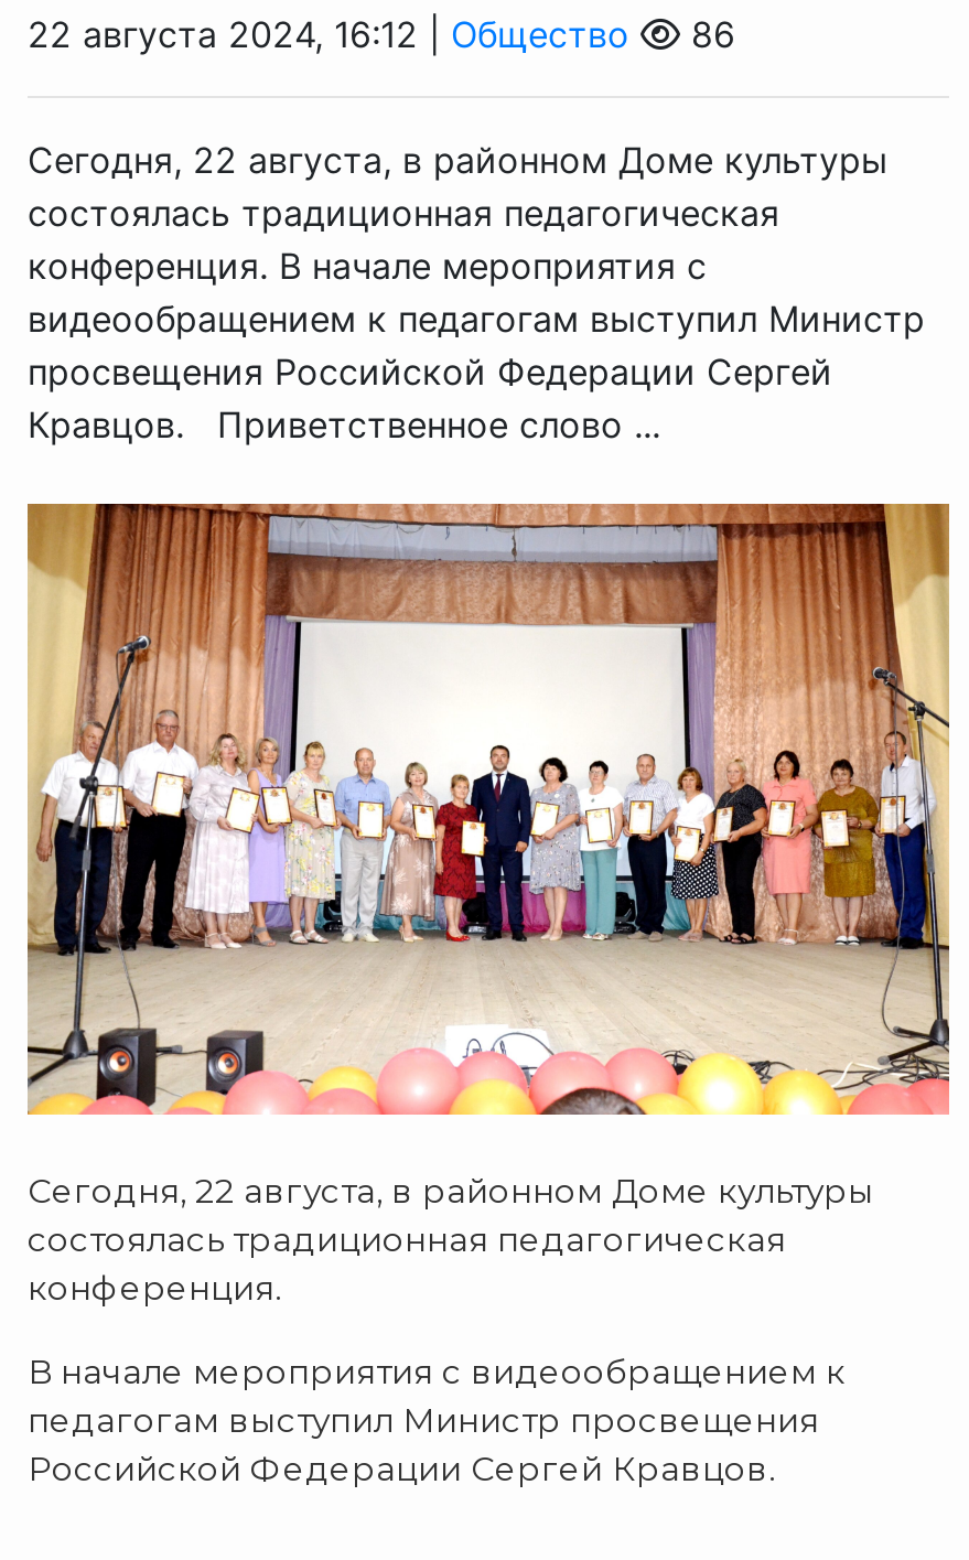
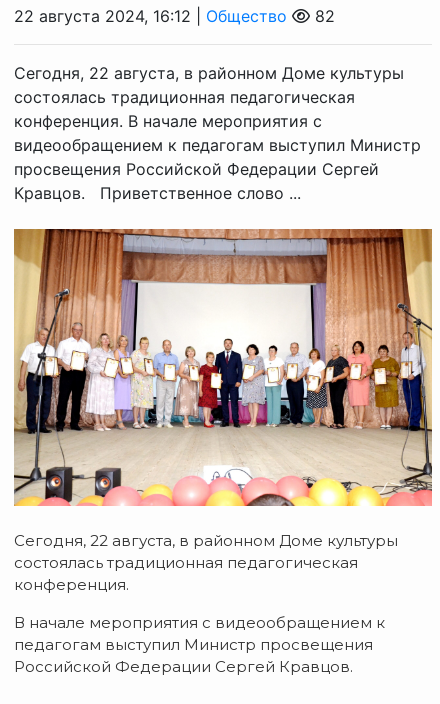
- 86
+ 82
